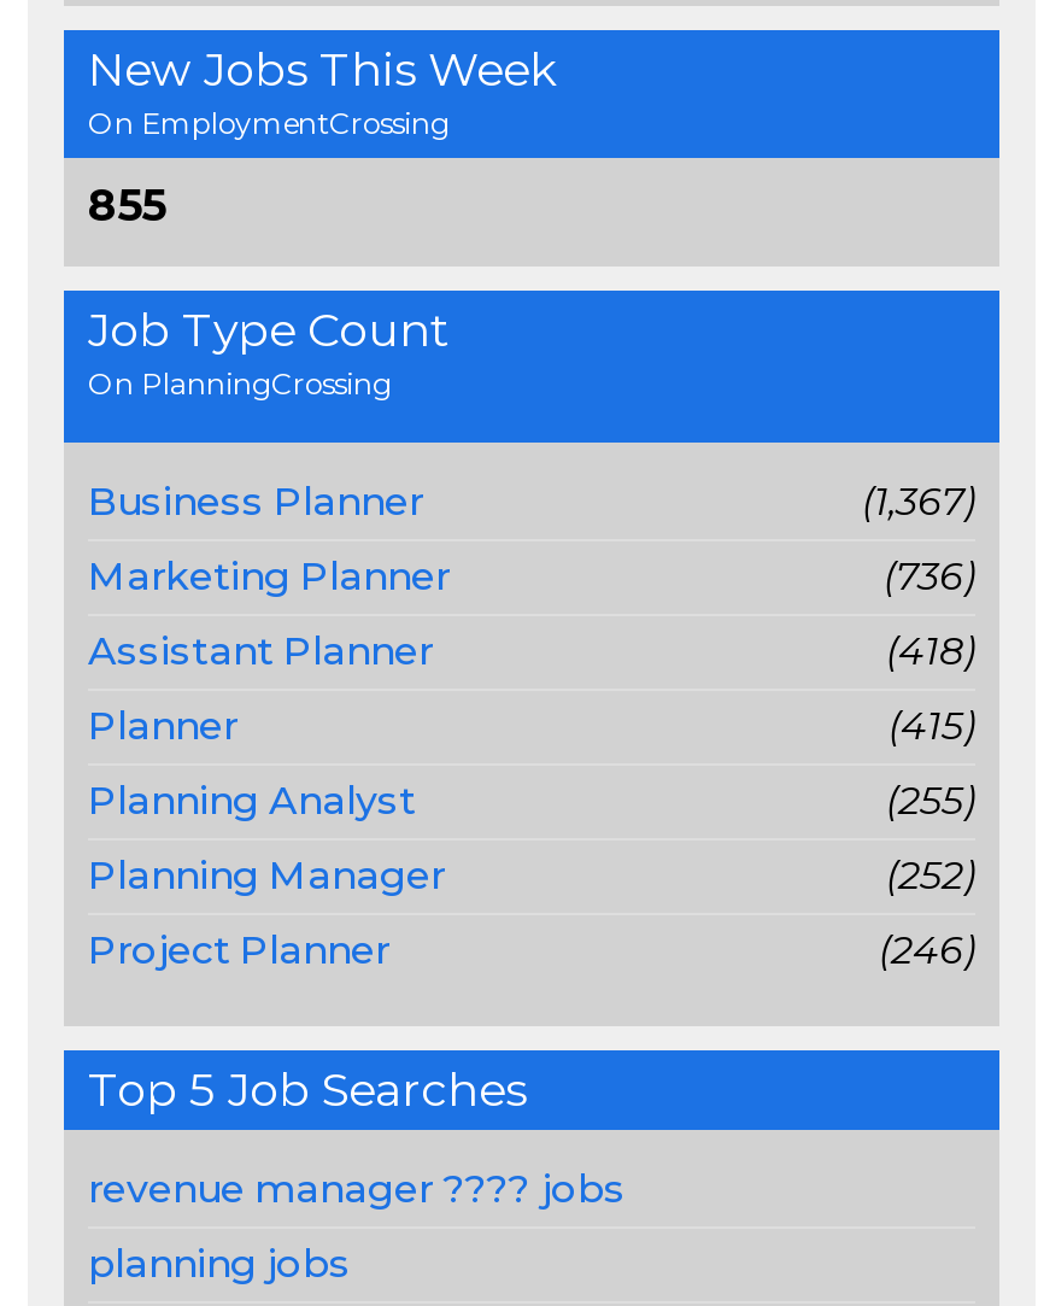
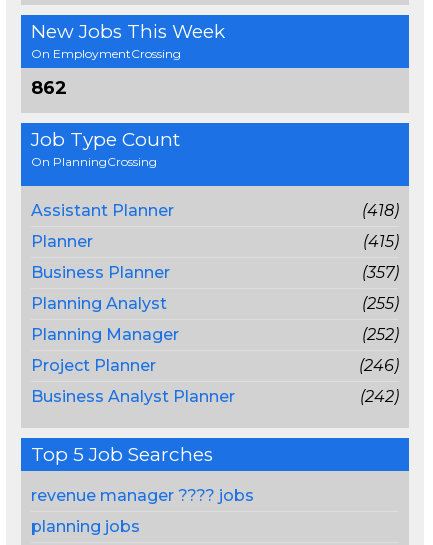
- 855
+ 862

moved down: Business Planner

- (1,367)
- Marketing Planner
- (736)

moved up: Assistant Planner | (418) | Planner | (415)

+ (357)

moved up: Planning Analyst | (255) | Planning Manager | (252) | Project Planner | (246)

+ Business Analyst Planner
+ (242)
